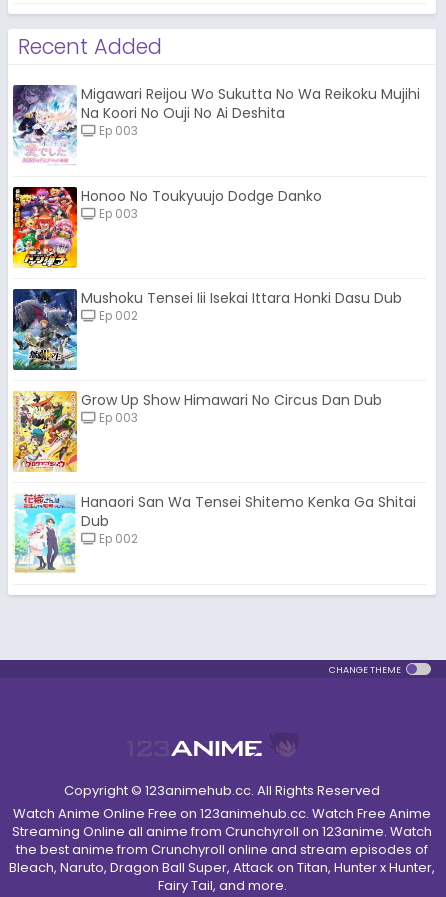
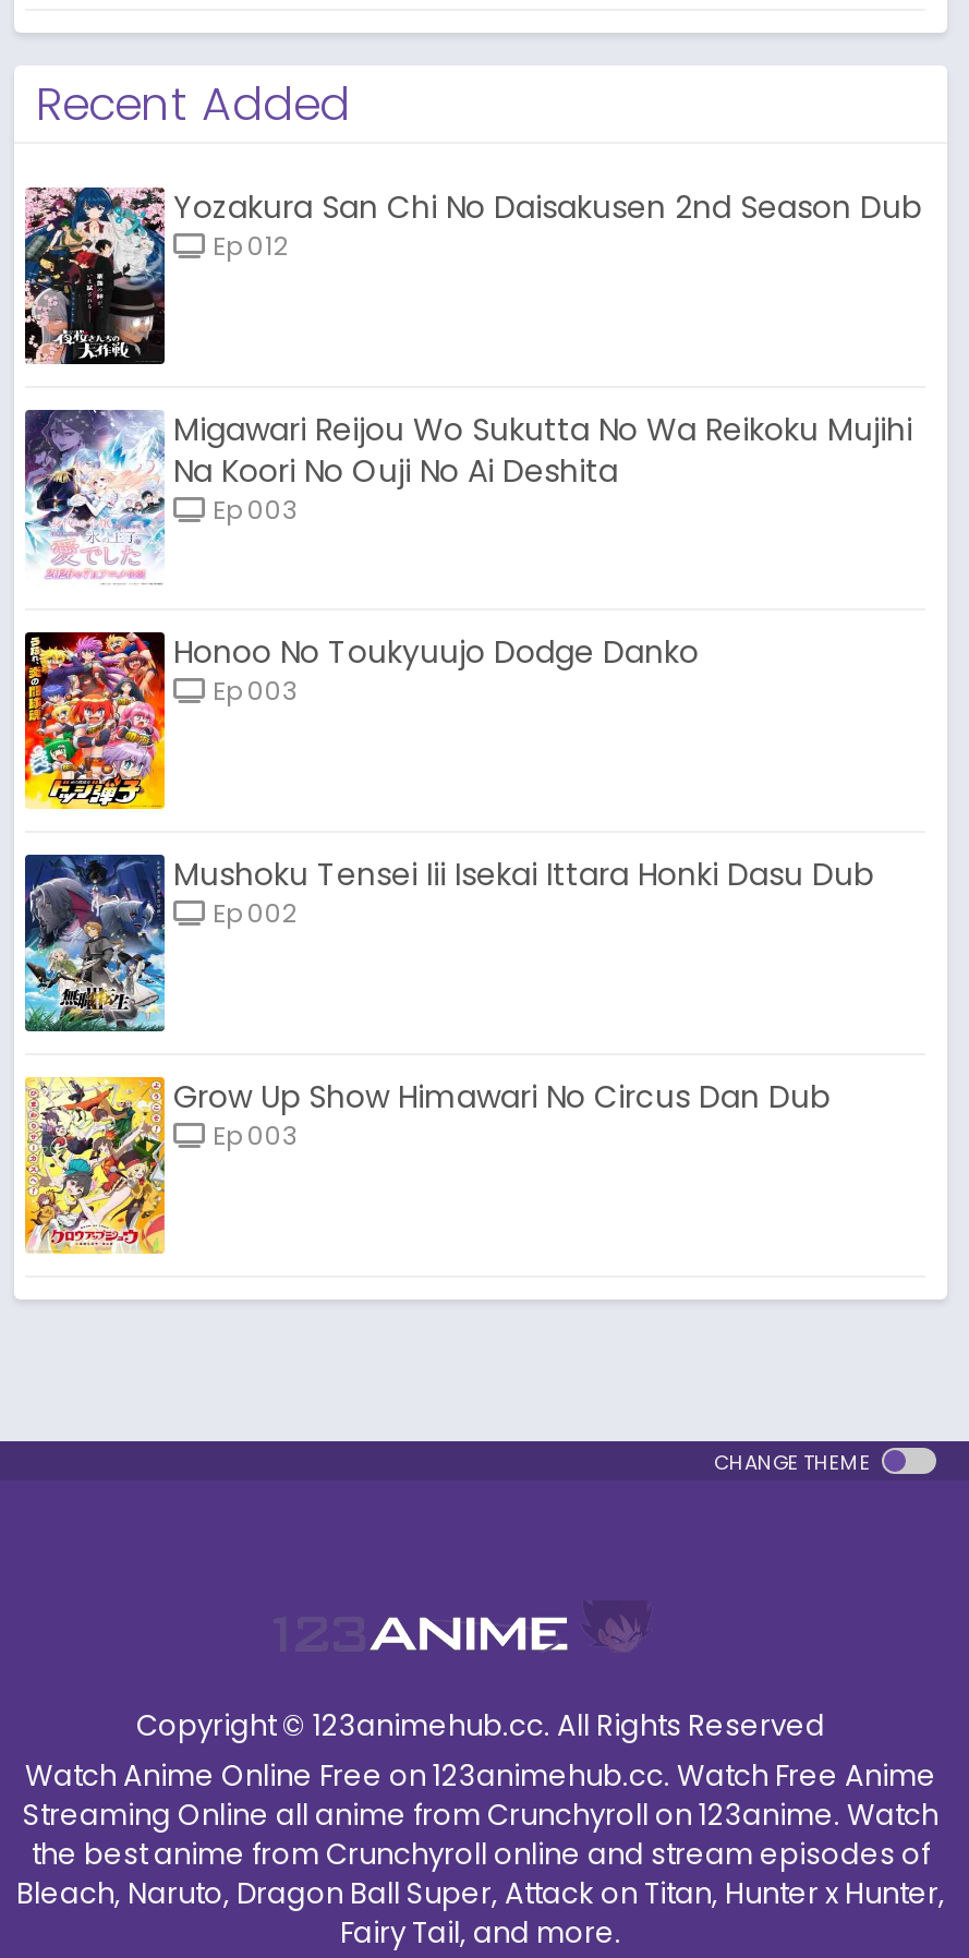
+ [image]
+ Yozakura San Chi No Daisakusen 2nd Season Dub
+ Ep 012

moved down: [image] | Migawari Reijou Wo Sukutta No Wa Reikoku Mujihi | Na Koori No Ouji No Ai Deshita | ... | Grow Up Show Himawari No Circus Dan Dub | Ep 003

moved down: [image]

- [image]
- Hanaori San Wa Tensei Shitemo Kenka Ga Shitai
- Dub
- Ep 002
